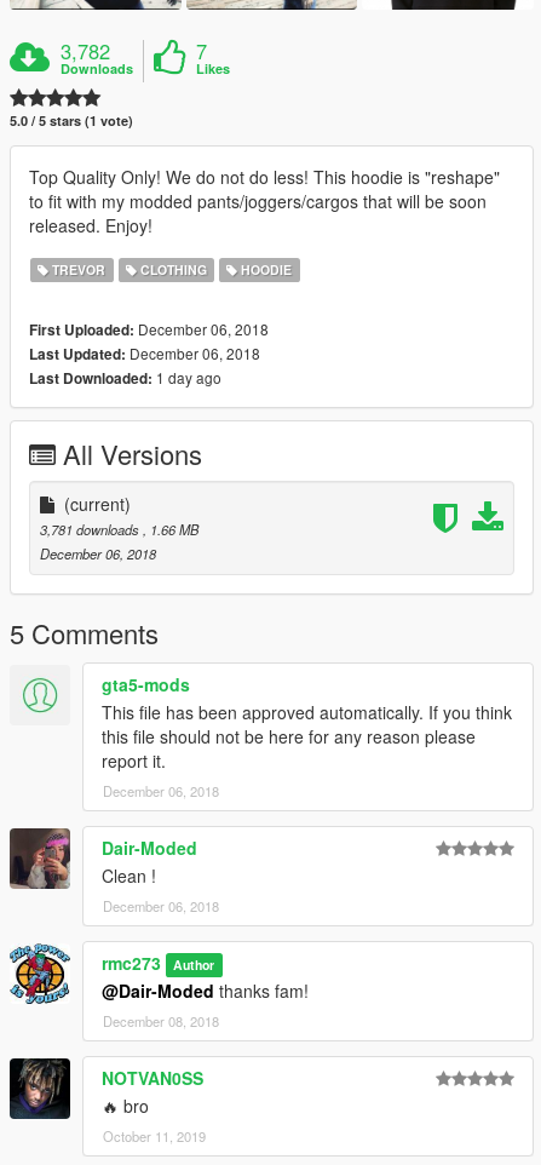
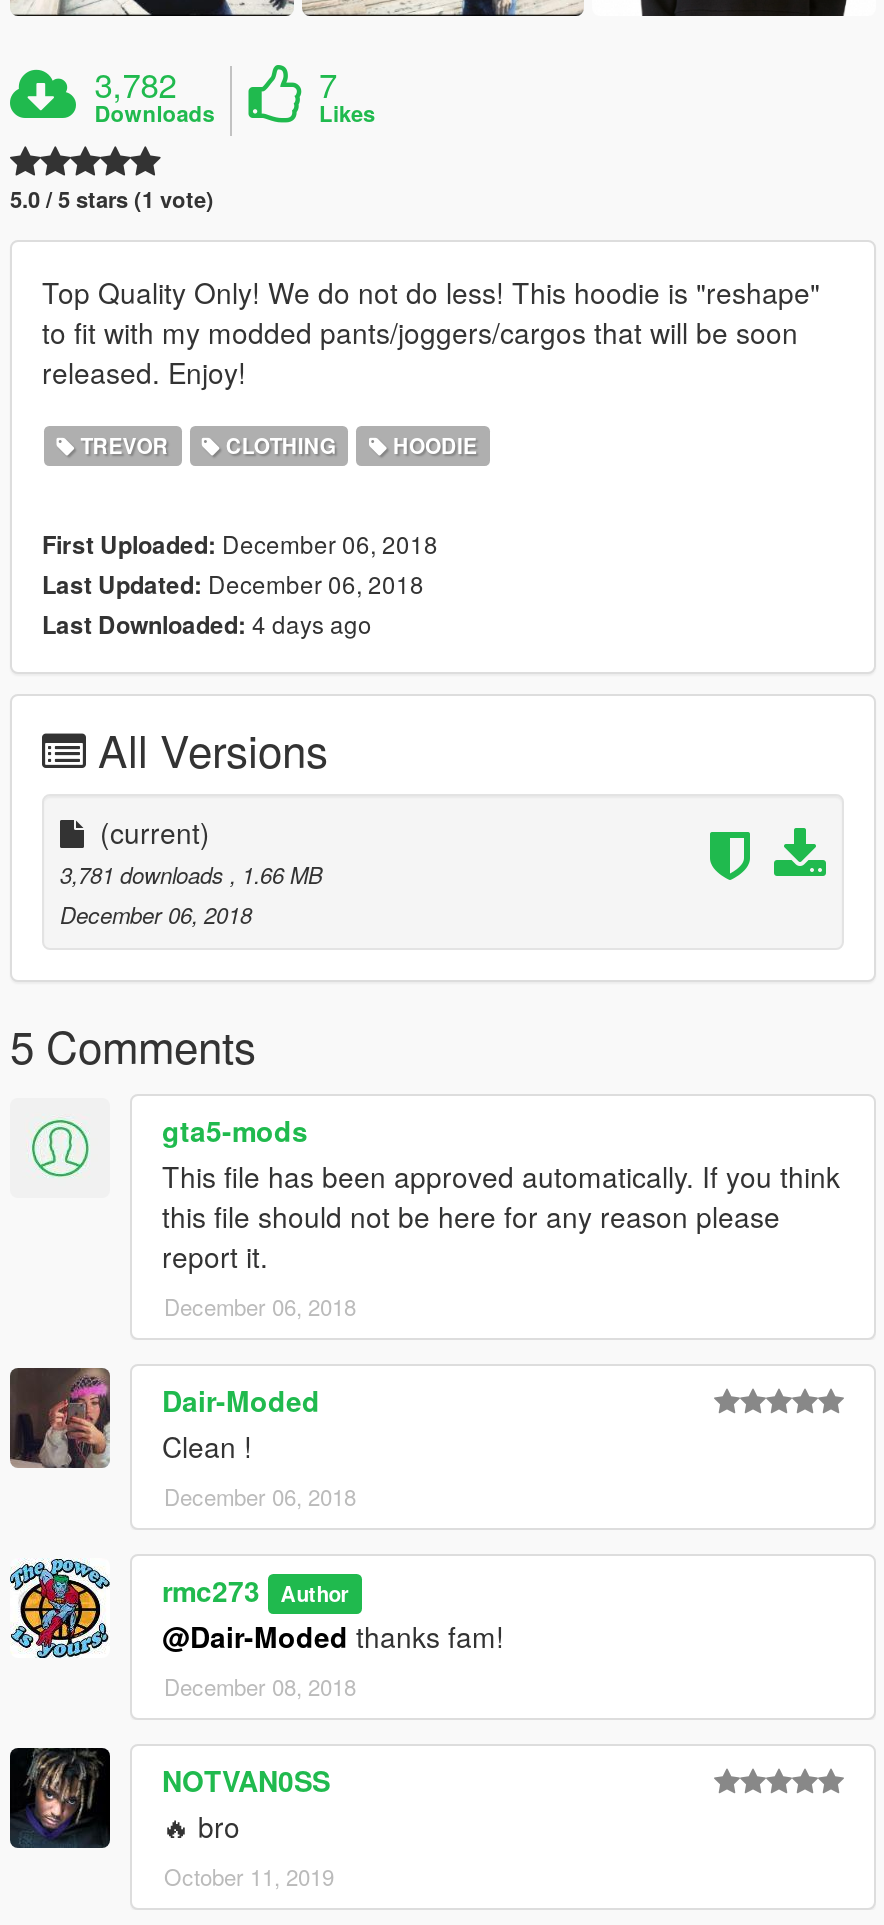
- Last Downloaded: 1 day ago
+ Last Downloaded: 4 days ago
